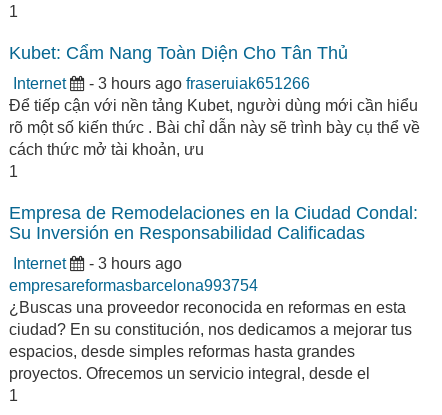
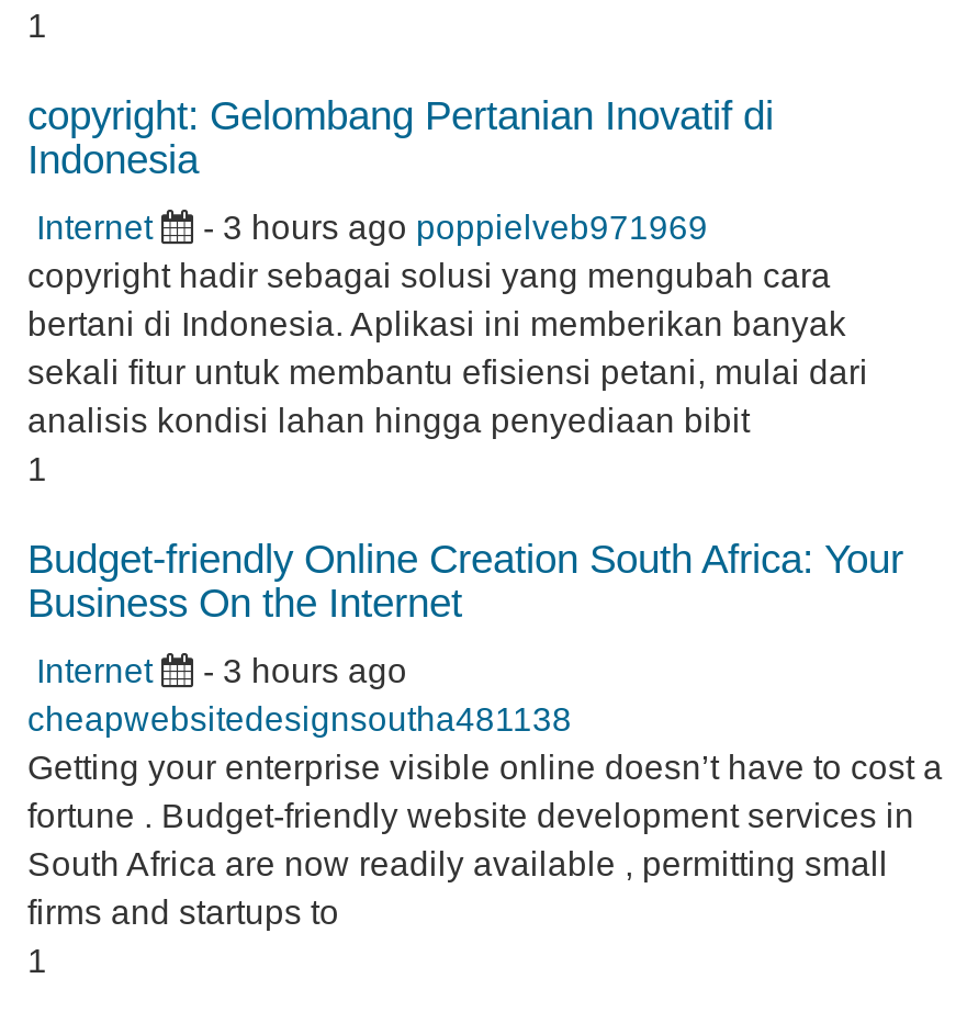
- Kubet: Cẩm Nang Toàn Diện Cho Tân Thủ
+ copyright: Gelombang Pertanian Inovatif di
+ Indonesia

- - 3 hours ago fraseruiak651266
- Để tiếp cận với nền tảng Kubet, người dùng mới cần hiểu
- rõ một số kiến thức . Bài chỉ dẫn này sẽ trình bày cụ thể về
- cách thức mở tài khoản, ưu
+ - 3 hours ago poppielveb971969
+ copyright hadir sebagai solusi yang mengubah cara
+ bertani di Indonesia. Aplikasi ini memberikan banyak
+ sekali fitur untuk membantu efisiensi petani, mulai dari
+ analisis kondisi lahan hingga penyediaan bibit

- Empresa de Remodelaciones en la Ciudad Condal:
- Su Inversión en Responsabilidad Calificadas
+ Budget-friendly Online Creation South Africa: Your
+ Business On the Internet

- empresareformasbarcelona993754
- ¿Buscas una proveedor reconocida en reformas en esta
- ciudad? En su constitución, nos dedicamos a mejorar tus
- espacios, desde simples reformas hasta grandes
- proyectos. Ofrecemos un servicio integral, desde el
+ cheapwebsitedesignsoutha481138
+ Getting your enterprise visible online doesn’t have to cost a
+ fortune . Budget-friendly website development services in
+ South Africa are now readily available , permitting small
+ firms and startups to
